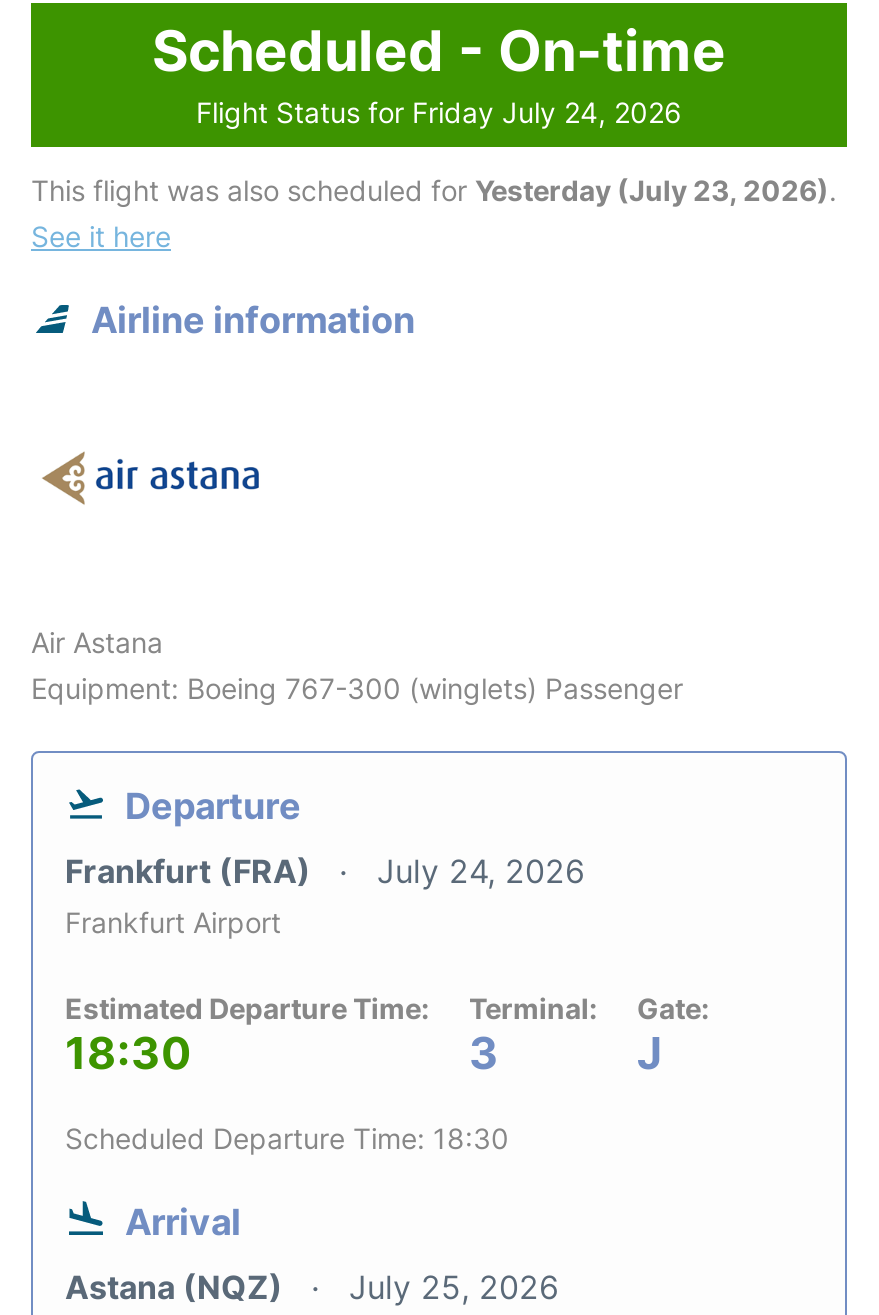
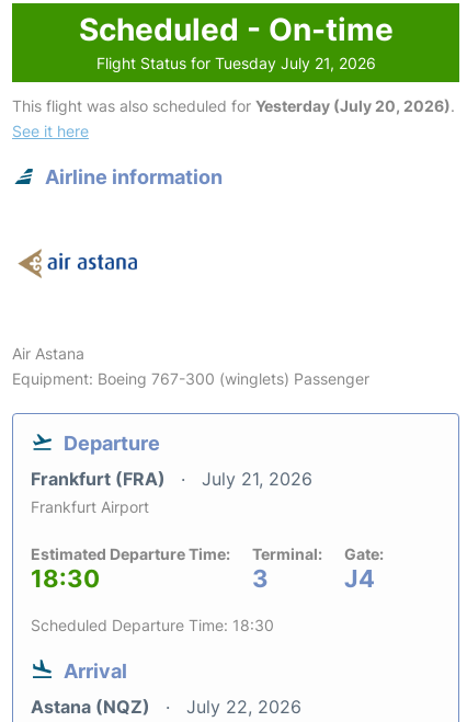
- Flight Status for Friday July 24, 2026
+ Flight Status for Tuesday July 21, 2026

- This flight was also scheduled for Yesterday (July 23, 2026).
+ This flight was also scheduled for Yesterday (July 20, 2026).

- Frankfurt (FRA) July 24, 2026
+ Frankfurt (FRA) July 21, 2026

- J
+ J4

- Astana (NQZ) July 25, 2026
+ Astana (NQZ) July 22, 2026
